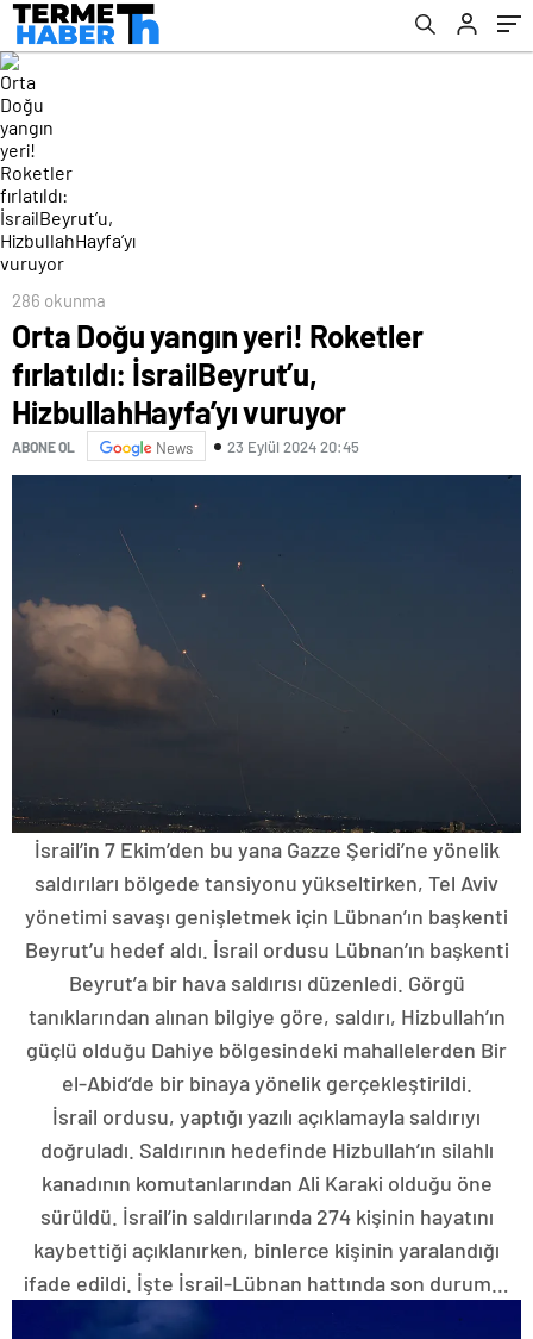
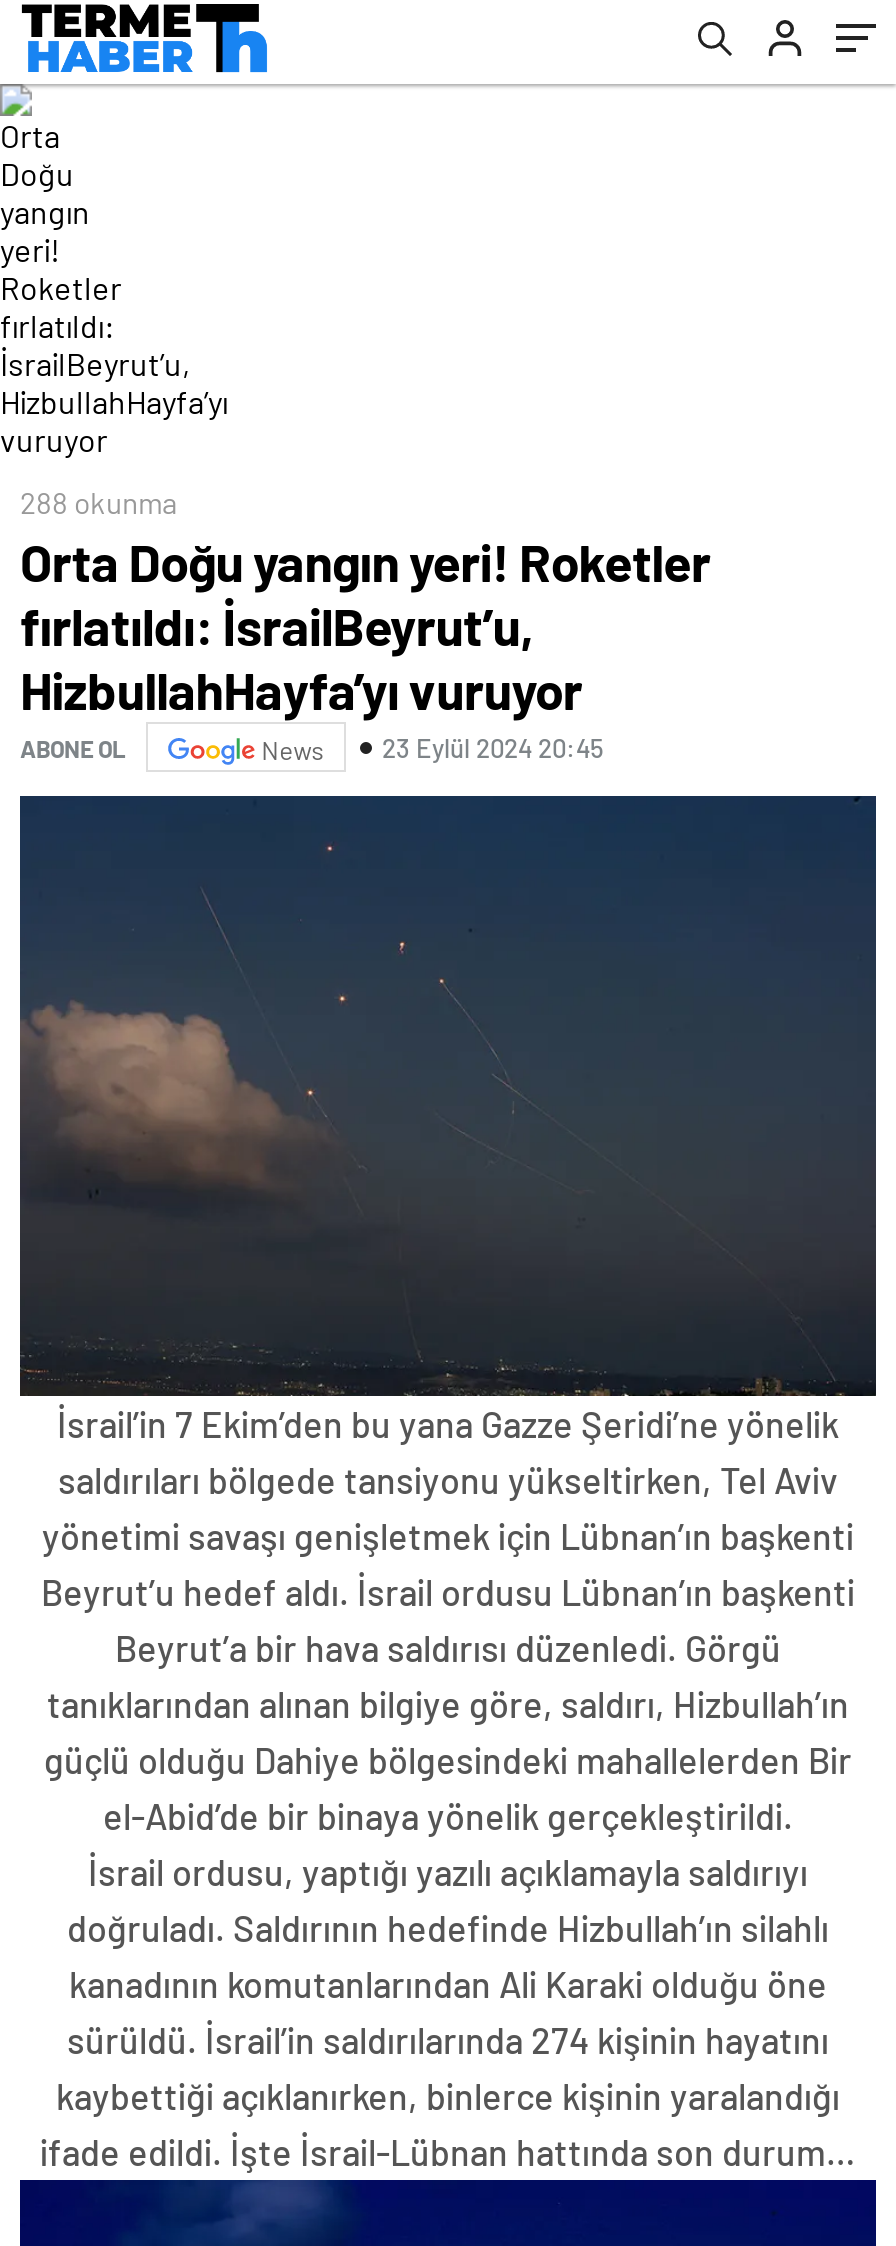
- 286 okunma
+ 288 okunma
